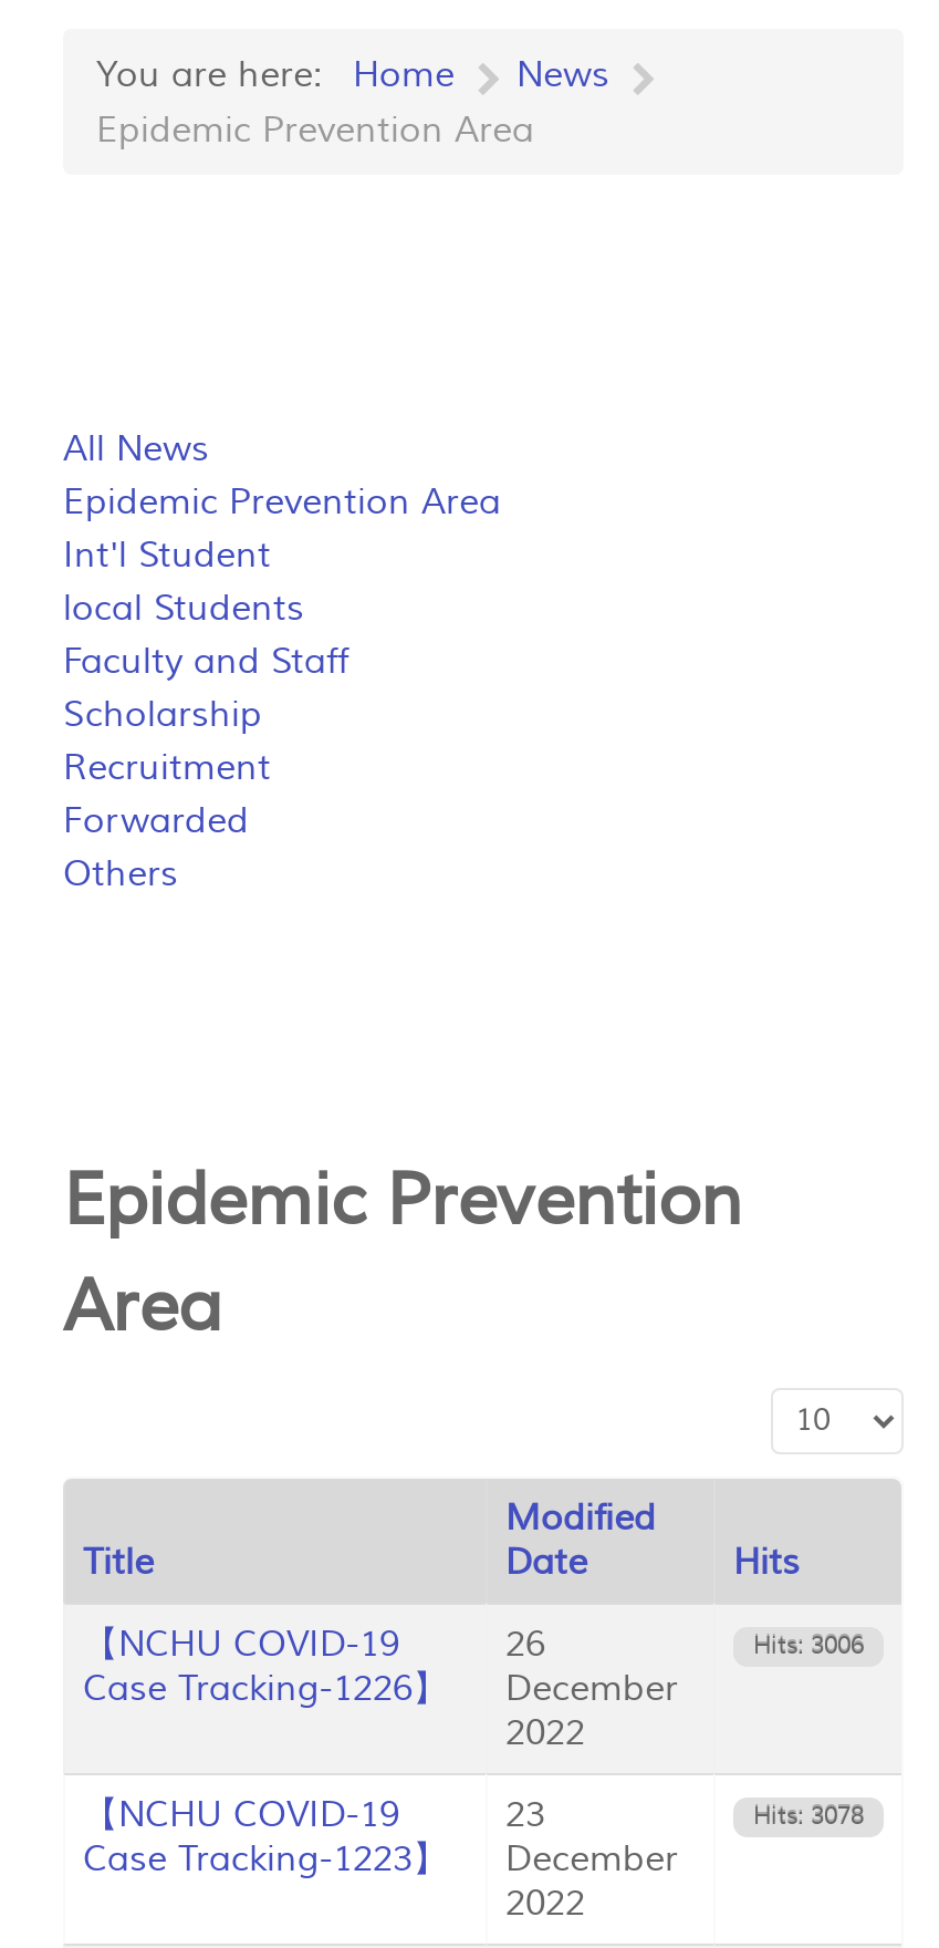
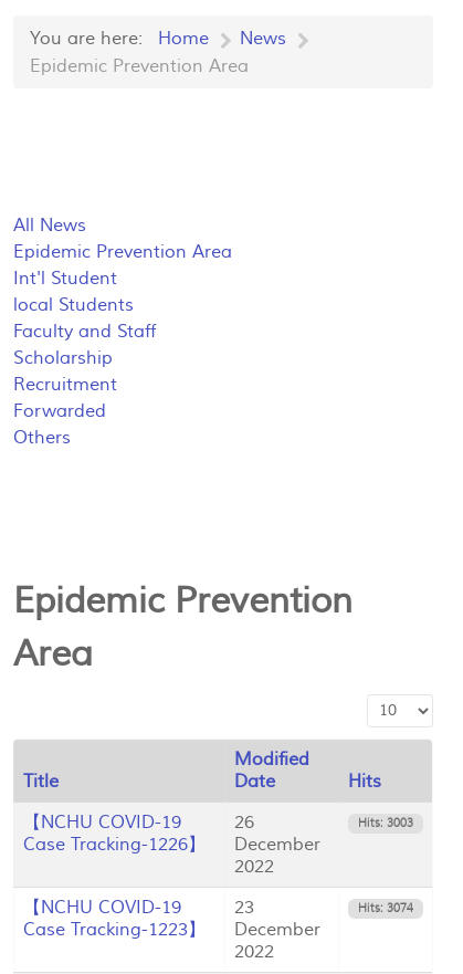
- Hits: 3006
+ Hits: 3003

- Hits: 3078
+ Hits: 3074
